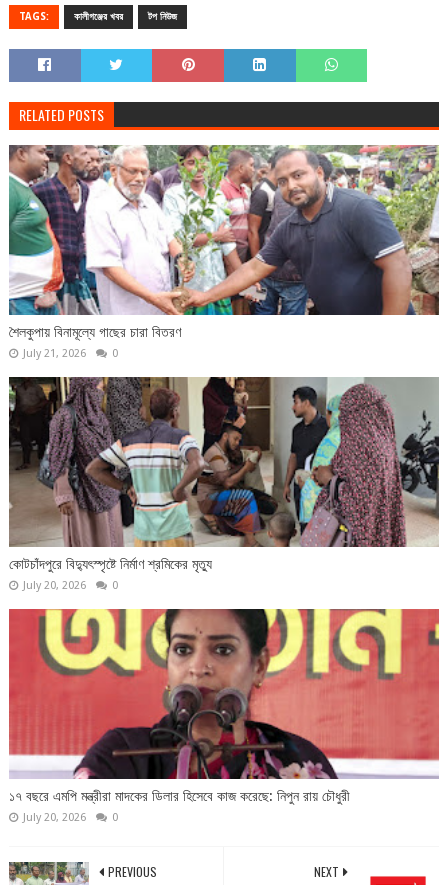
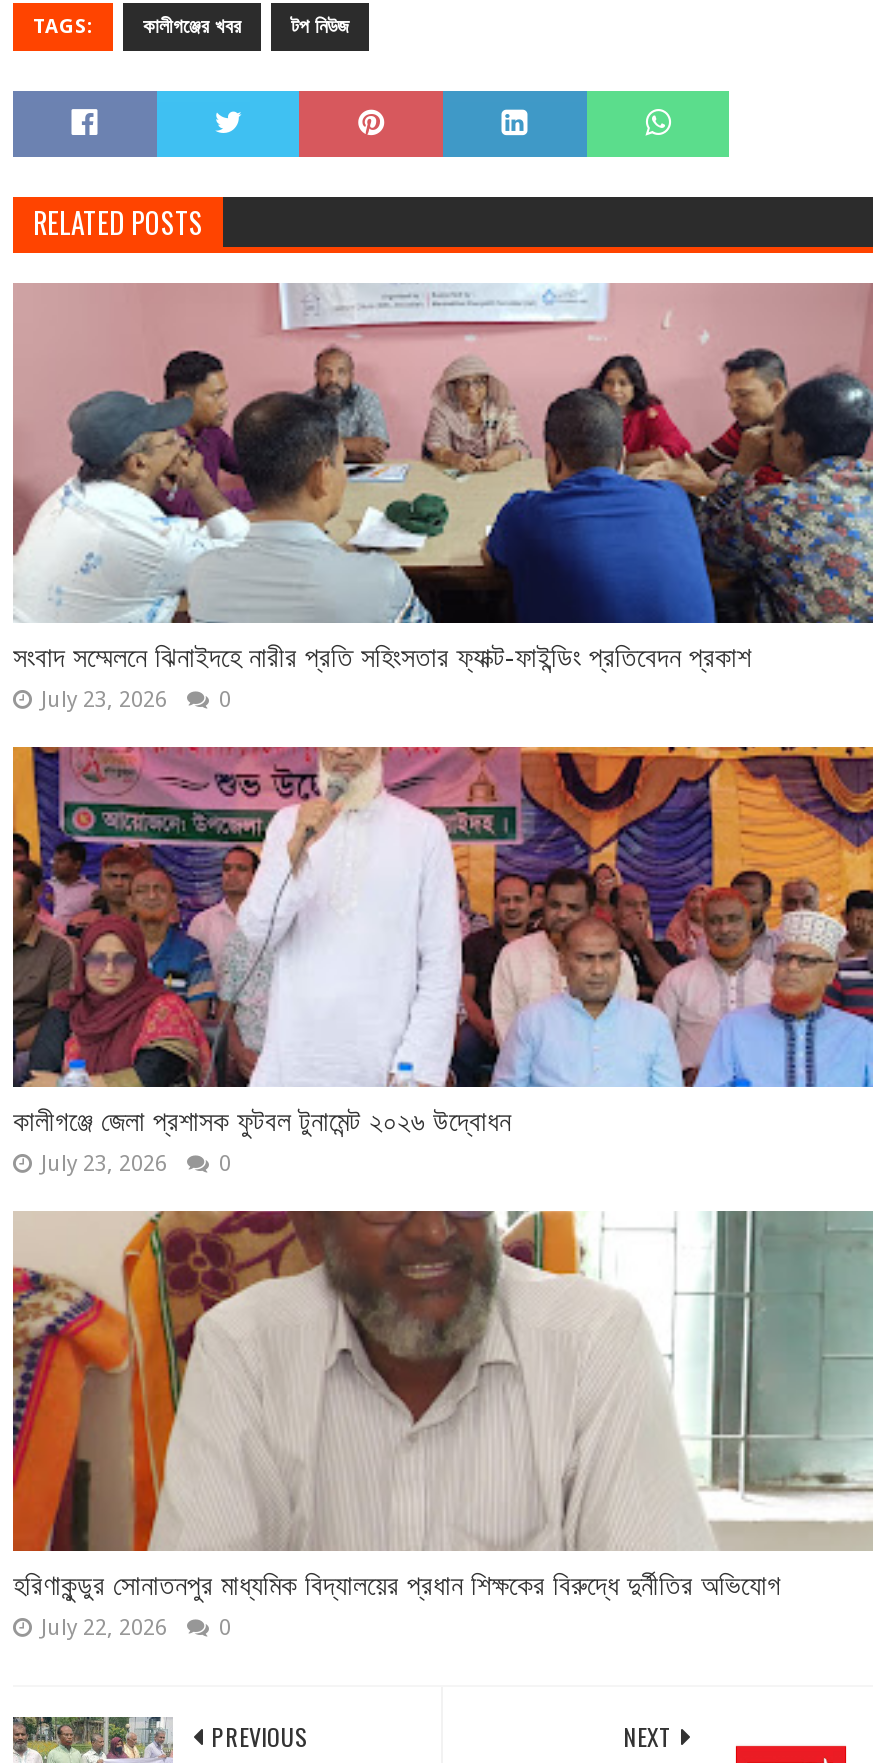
- [image]
- শৈলকুপায় বিনামূল্যে গাছের চারা বিতরণ
- July 21, 2026
+ [image]
+ সংবাদ সম্মেলনে ঝিনাইদহে নারীর প্রতি সহিংসতার ফ্যাক্ট-ফাইন্ডিং প্রতিবেদন প্রকাশ
+ July 23, 2026

- [image]
- কোটচাঁদপুরে বিদ্যুৎস্পৃষ্টে নির্মাণ শ্রমিকের মৃত্যু
- July 20, 2026
+ [image]
+ কালীগঞ্জে জেলা প্রশাসক ফুটবল টুনামেন্ট ২০২৬ উদ্বোধন
+ July 23, 2026

- [image]
- ১৭ বছরে এমপি মন্ত্রীরা মাদকের ডিলার হিসেবে কাজ করেছে: নিপুন রায় চৌধুরী
- July 20, 2026
+ [image]
+ হরিণাকুন্ডুর সোনাতনপুর মাধ্যমিক বিদ্যালয়ের প্রধান শিক্ষকের বিরুদ্ধে দুর্নীতির অভিযোগ
+ July 22, 2026
